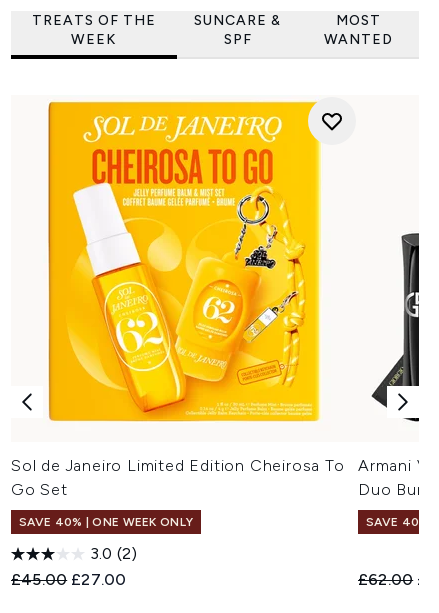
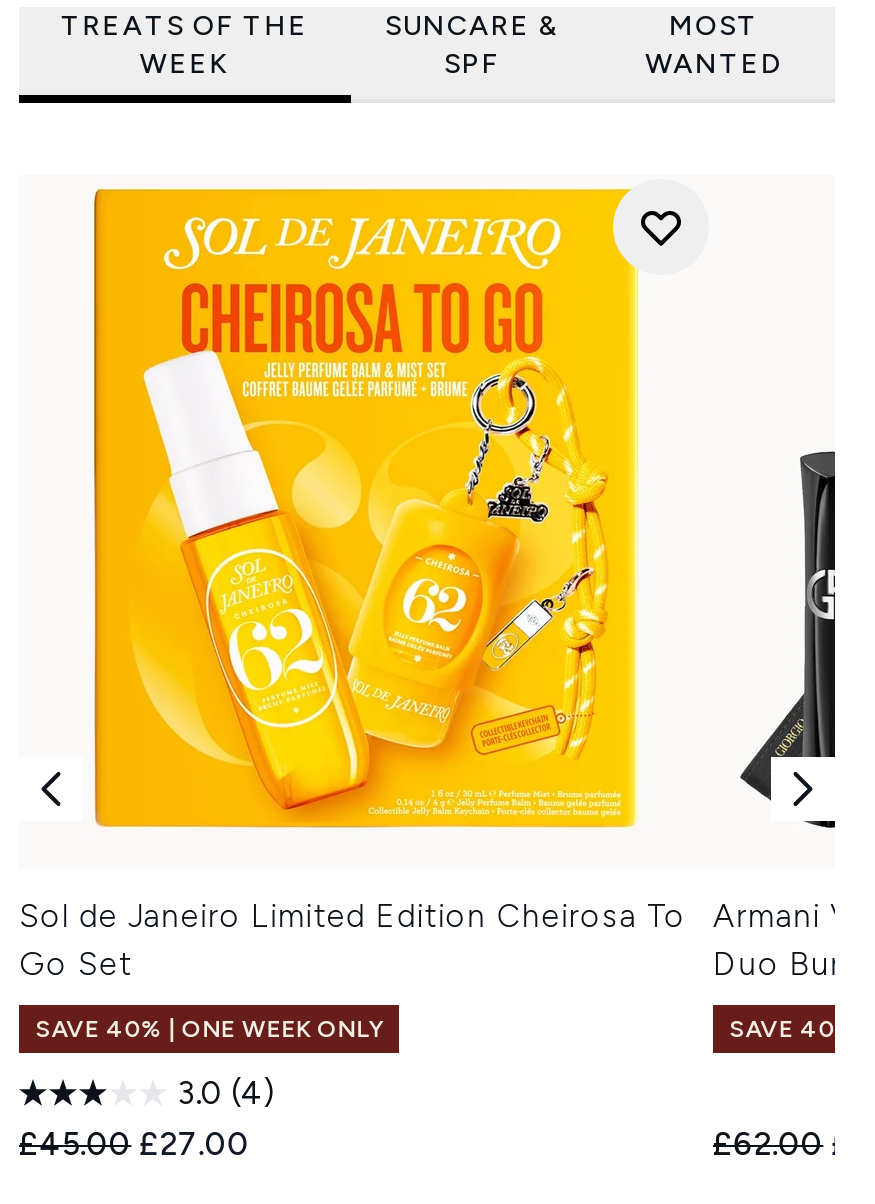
- 3.0 (2)
+ 3.0 (4)
